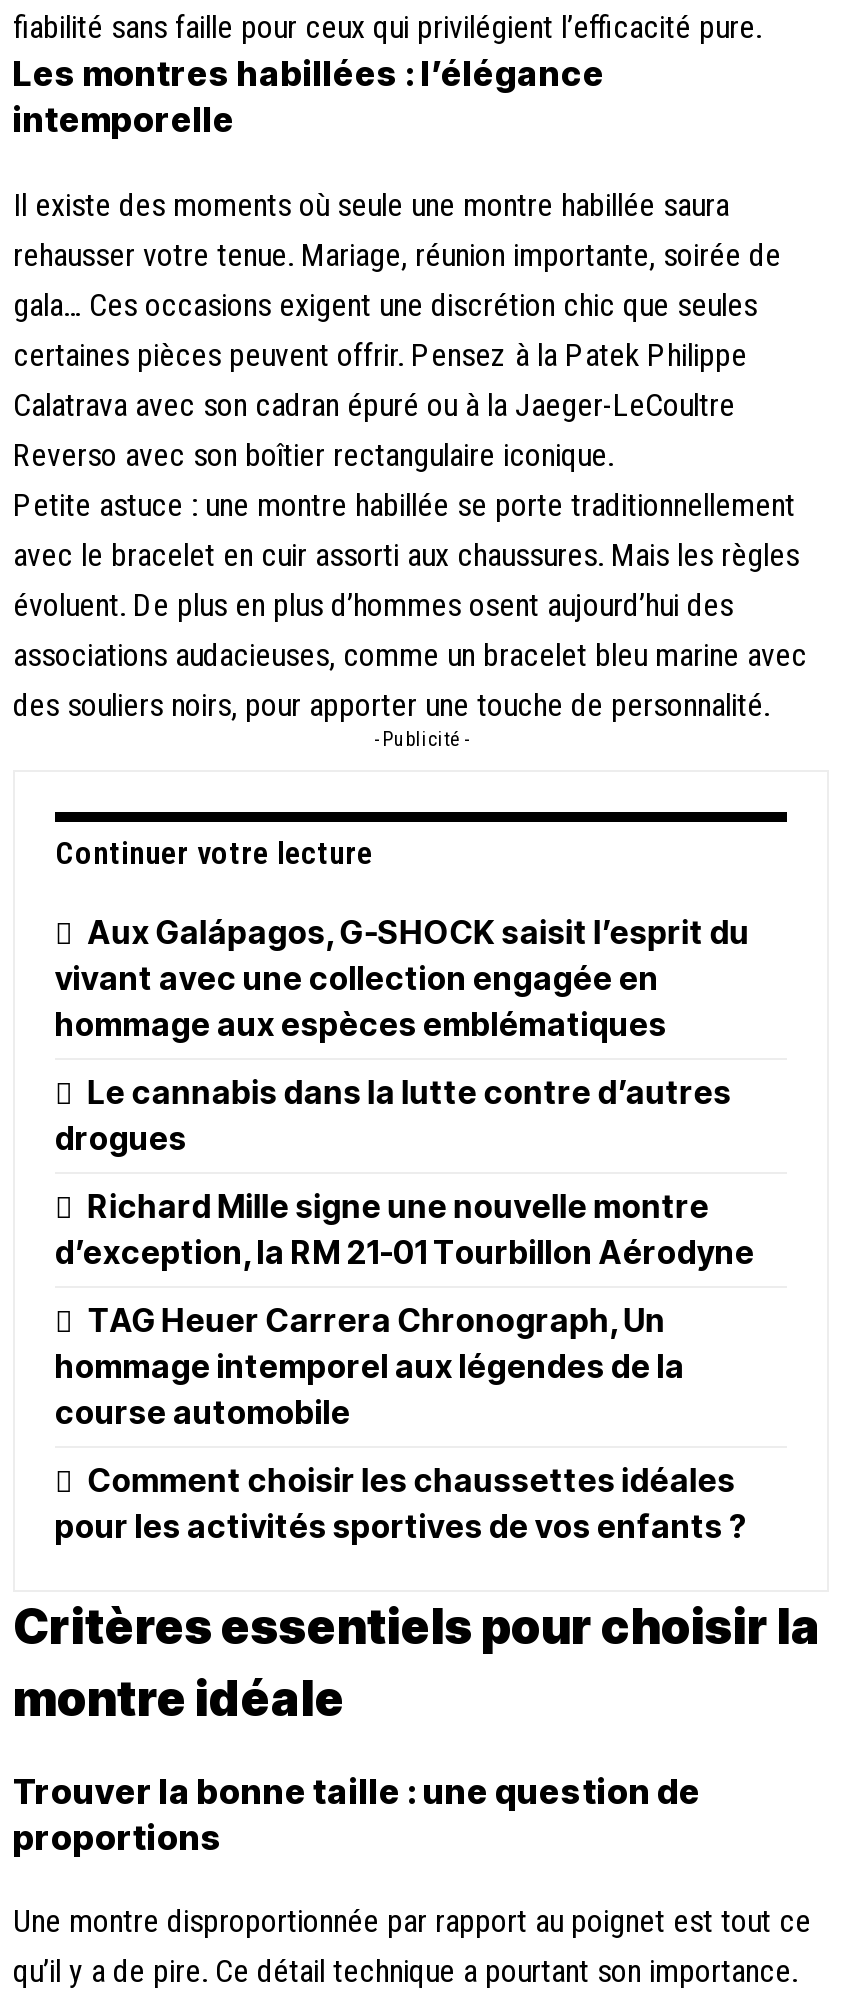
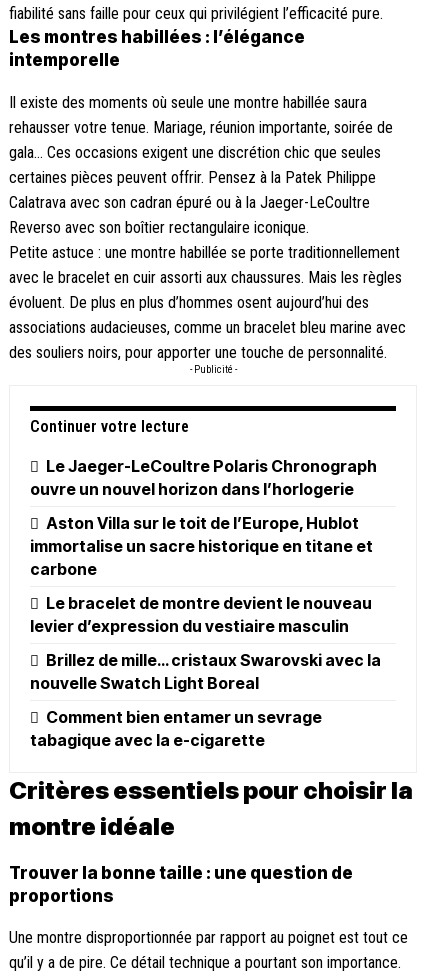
- Aux Galápagos, G-SHOCK saisit l’esprit du
- vivant avec une collection engagée en
- hommage aux espèces emblématiques
+ Le Jaeger-LeCoultre Polaris Chronograph
+ ouvre un nouvel horizon dans l’horlogerie

- Le cannabis dans la lutte contre d’autres
- drogues
+ Aston Villa sur le toit de l’Europe, Hublot
+ immortalise un sacre historique en titane et
+ carbone

- Richard Mille signe une nouvelle montre
- d’exception, la RM 21-01 Tourbillon Aérodyne
+ Le bracelet de montre devient le nouveau
+ levier d’expression du vestiaire masculin

- TAG Heuer Carrera Chronograph, Un
- hommage intemporel aux légendes de la
- course automobile
+ Brillez de mille… cristaux Swarovski avec la
+ nouvelle Swatch Light Boreal

- Comment choisir les chaussettes idéales
- pour les activités sportives de vos enfants ?
+ Comment bien entamer un sevrage
+ tabagique avec la e-cigarette
